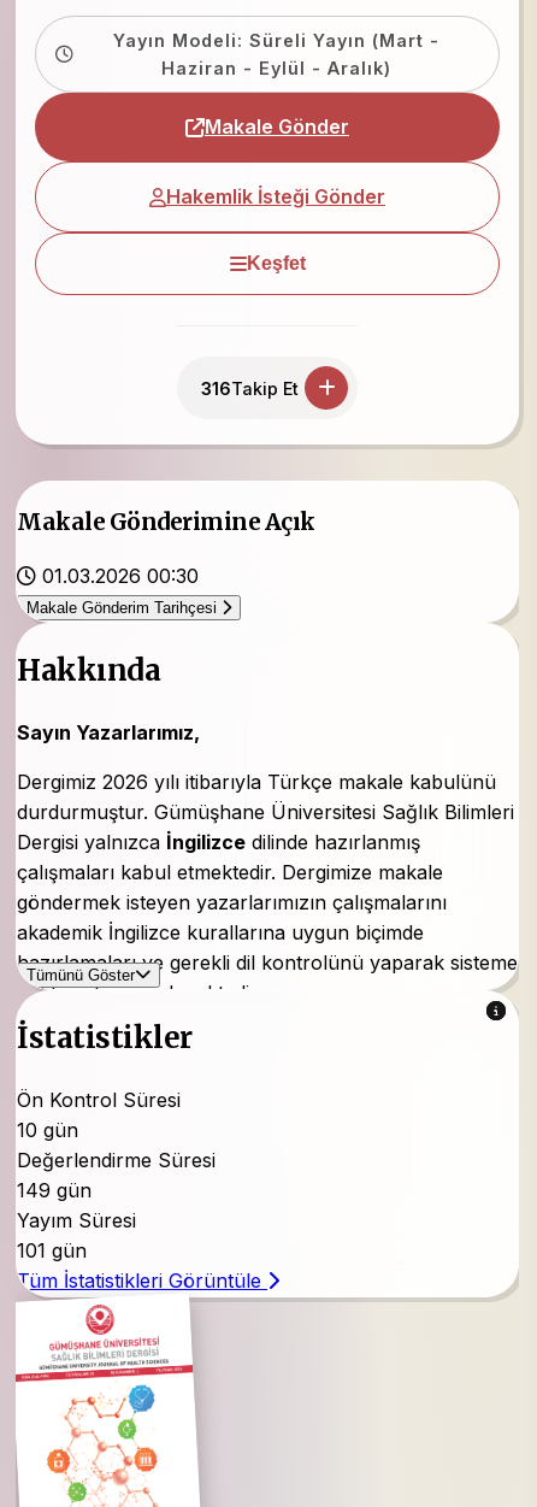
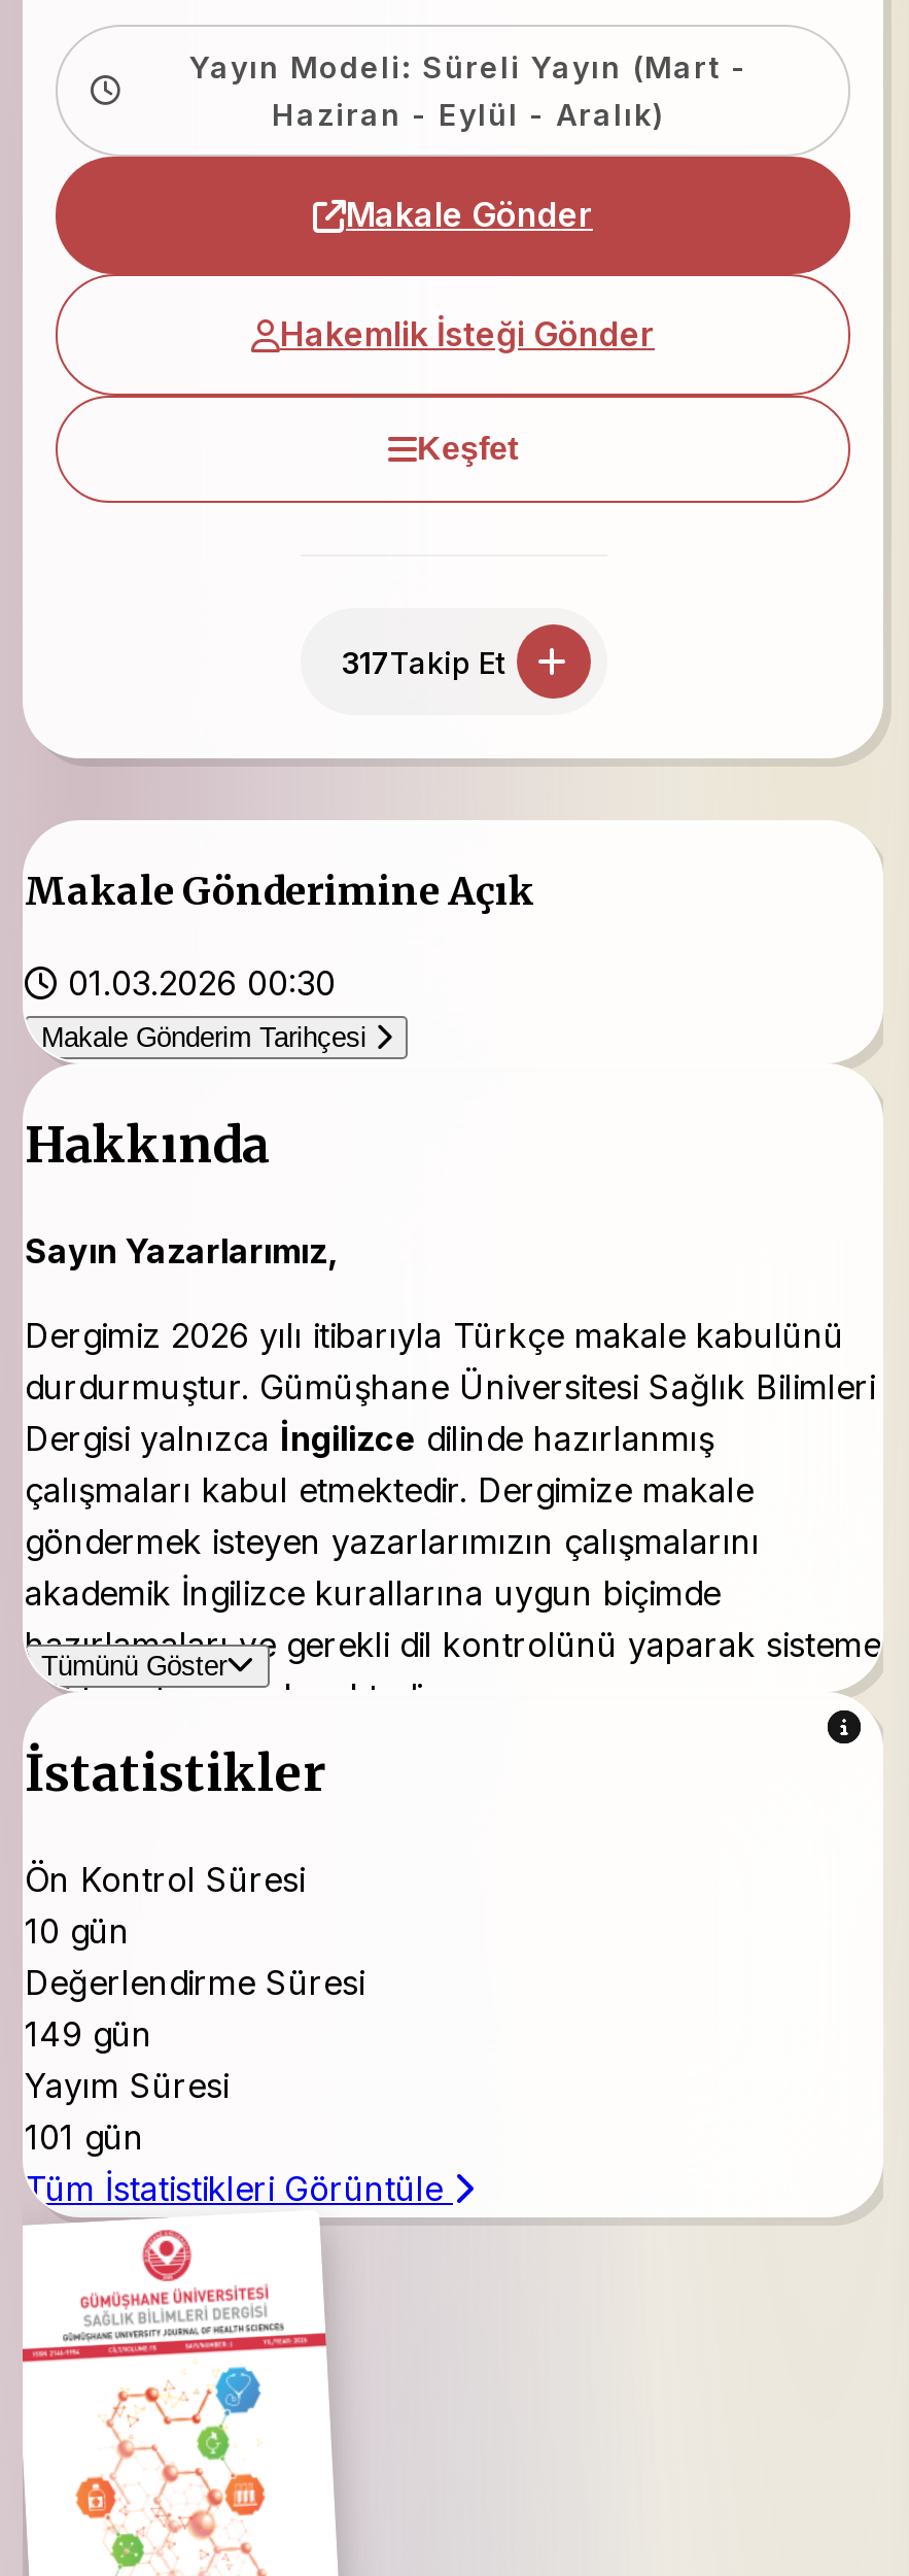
- 316Takip Et
+ 317Takip Et
